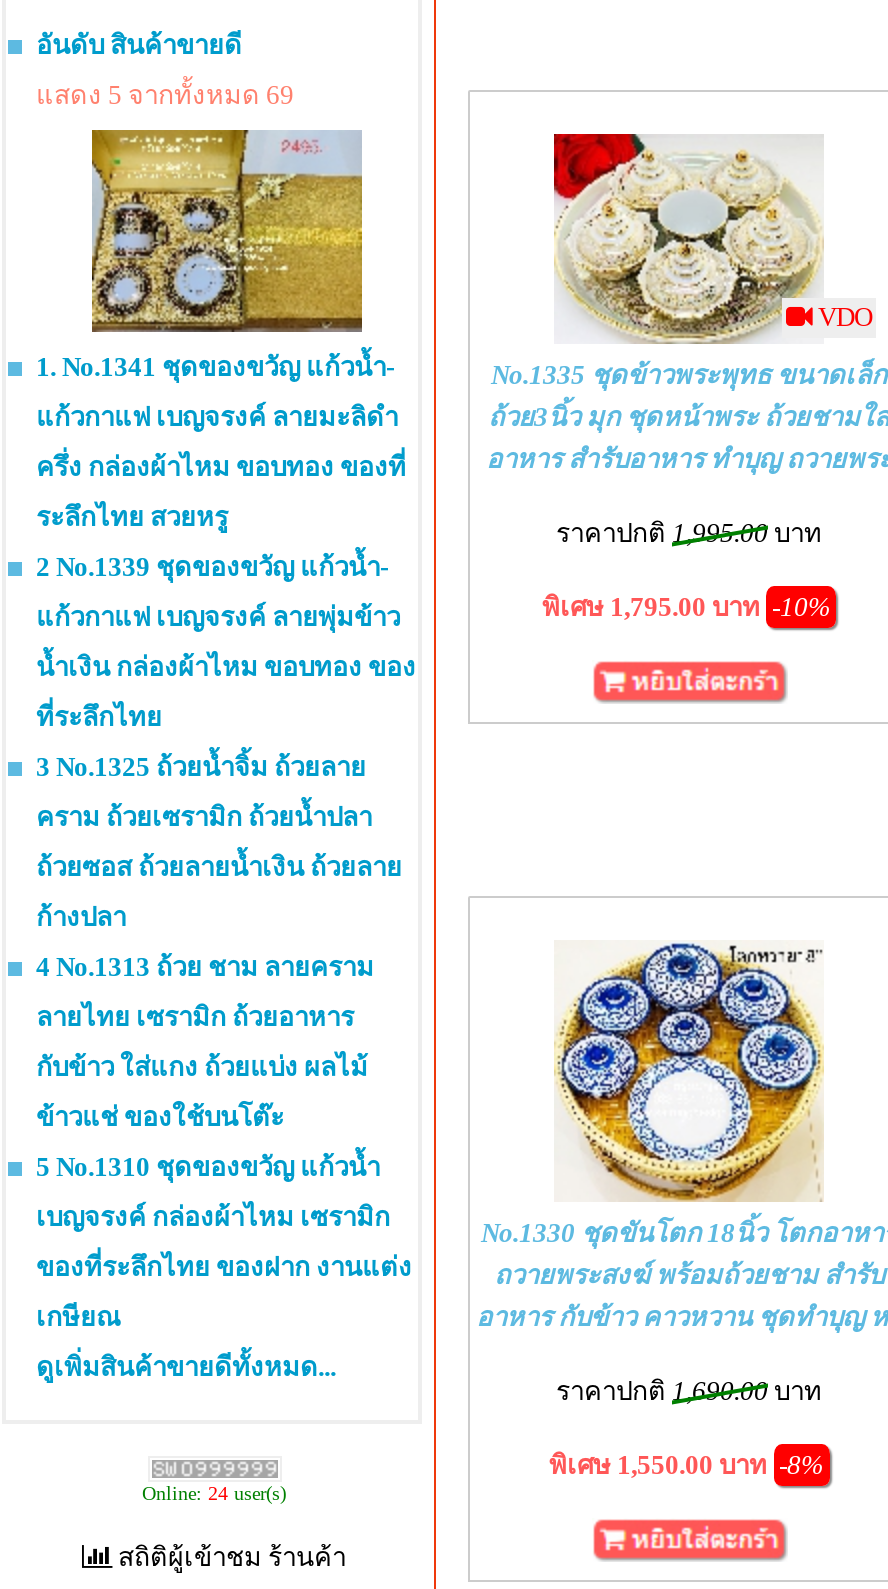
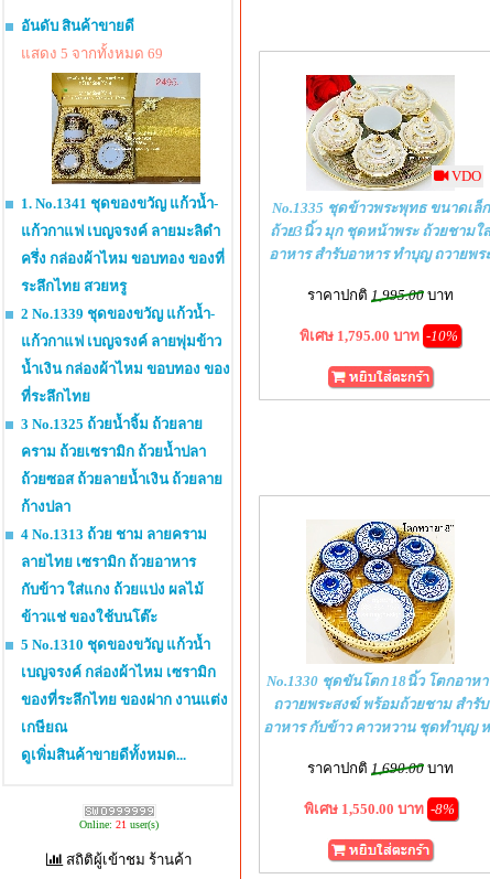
- Online: 24 user(s)
+ Online: 21 user(s)
